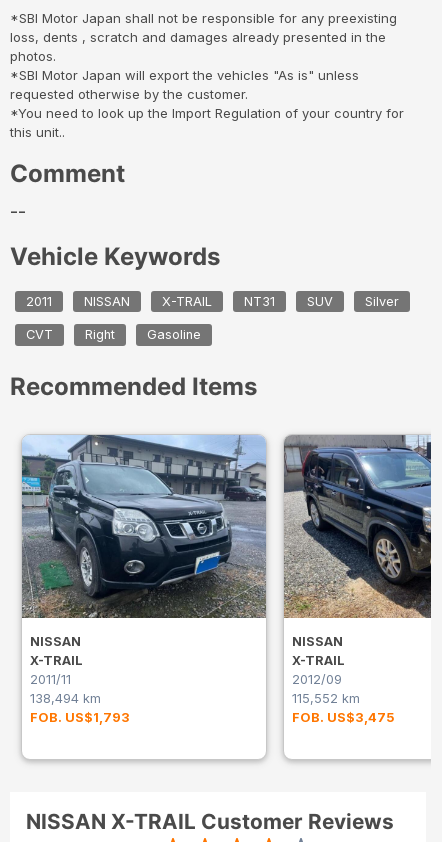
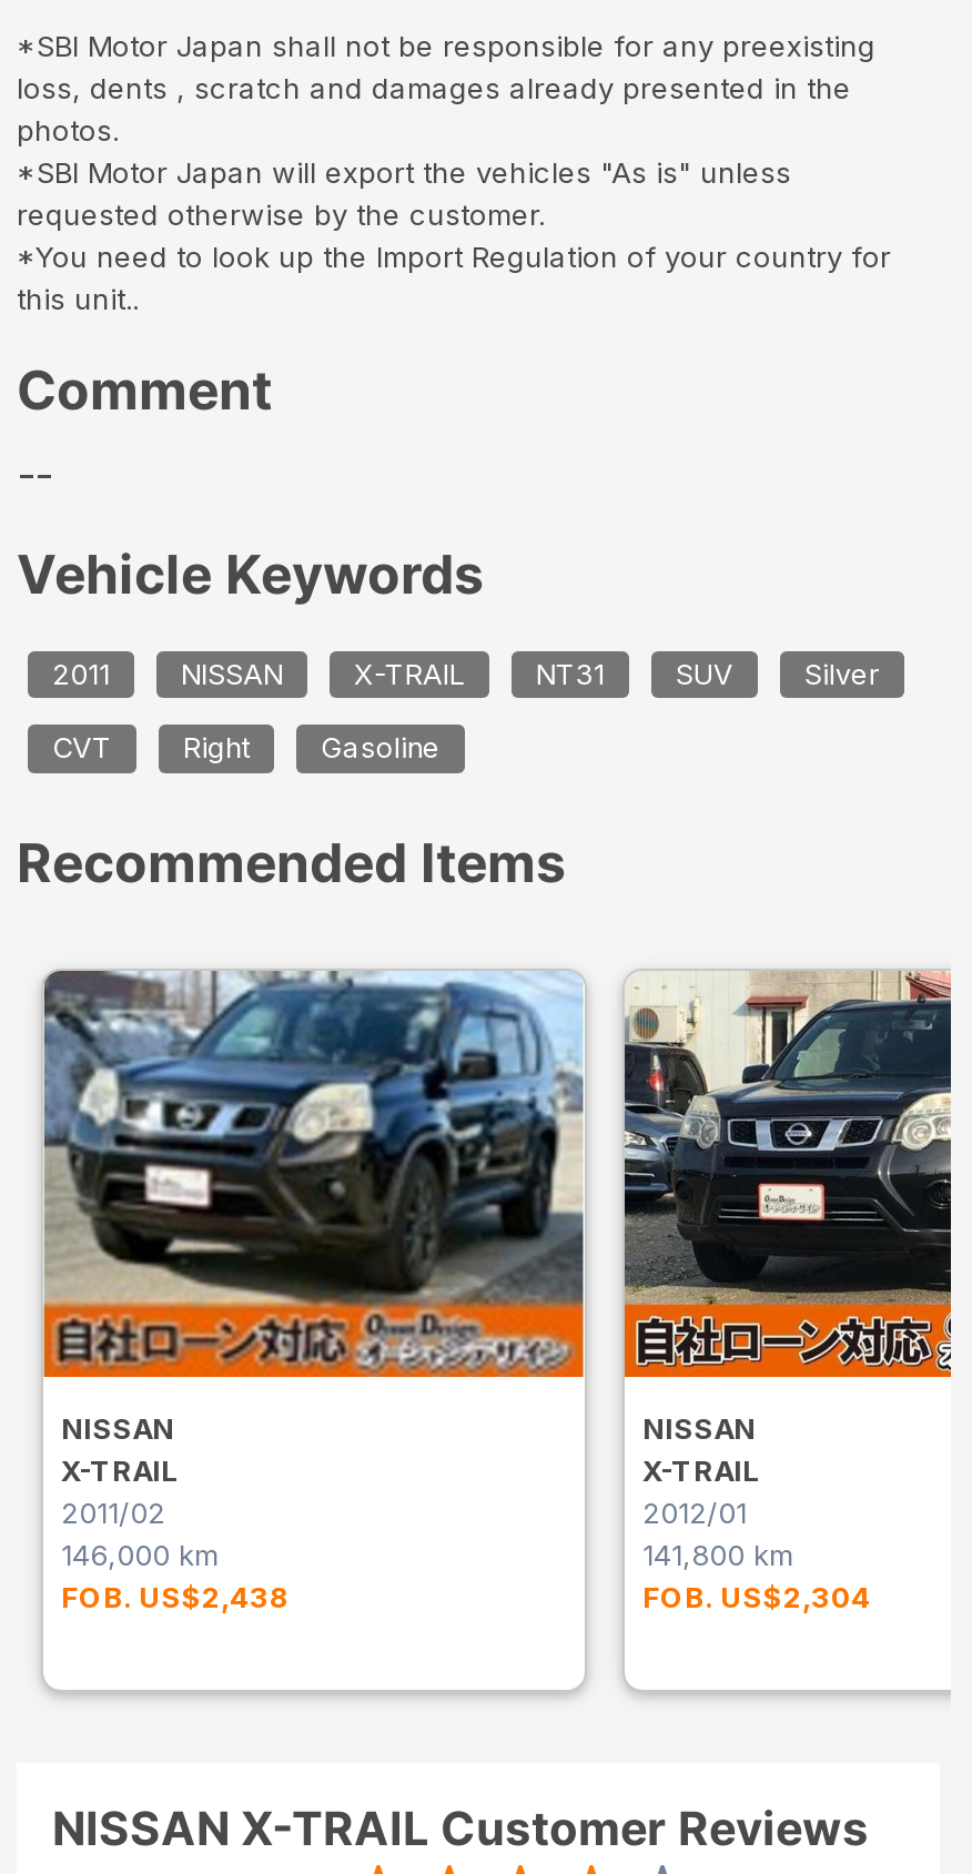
- [image]
+ [image]

- [image]
+ [image]

- 2011/11
+ 2011/02

- 2012/09
+ 2012/01

- 138,494 km
+ 146,000 km

- 115,552 km
+ 141,800 km

- FOB. US$1,793
+ FOB. US$2,438

- FOB. US$3,475
+ FOB. US$2,304
